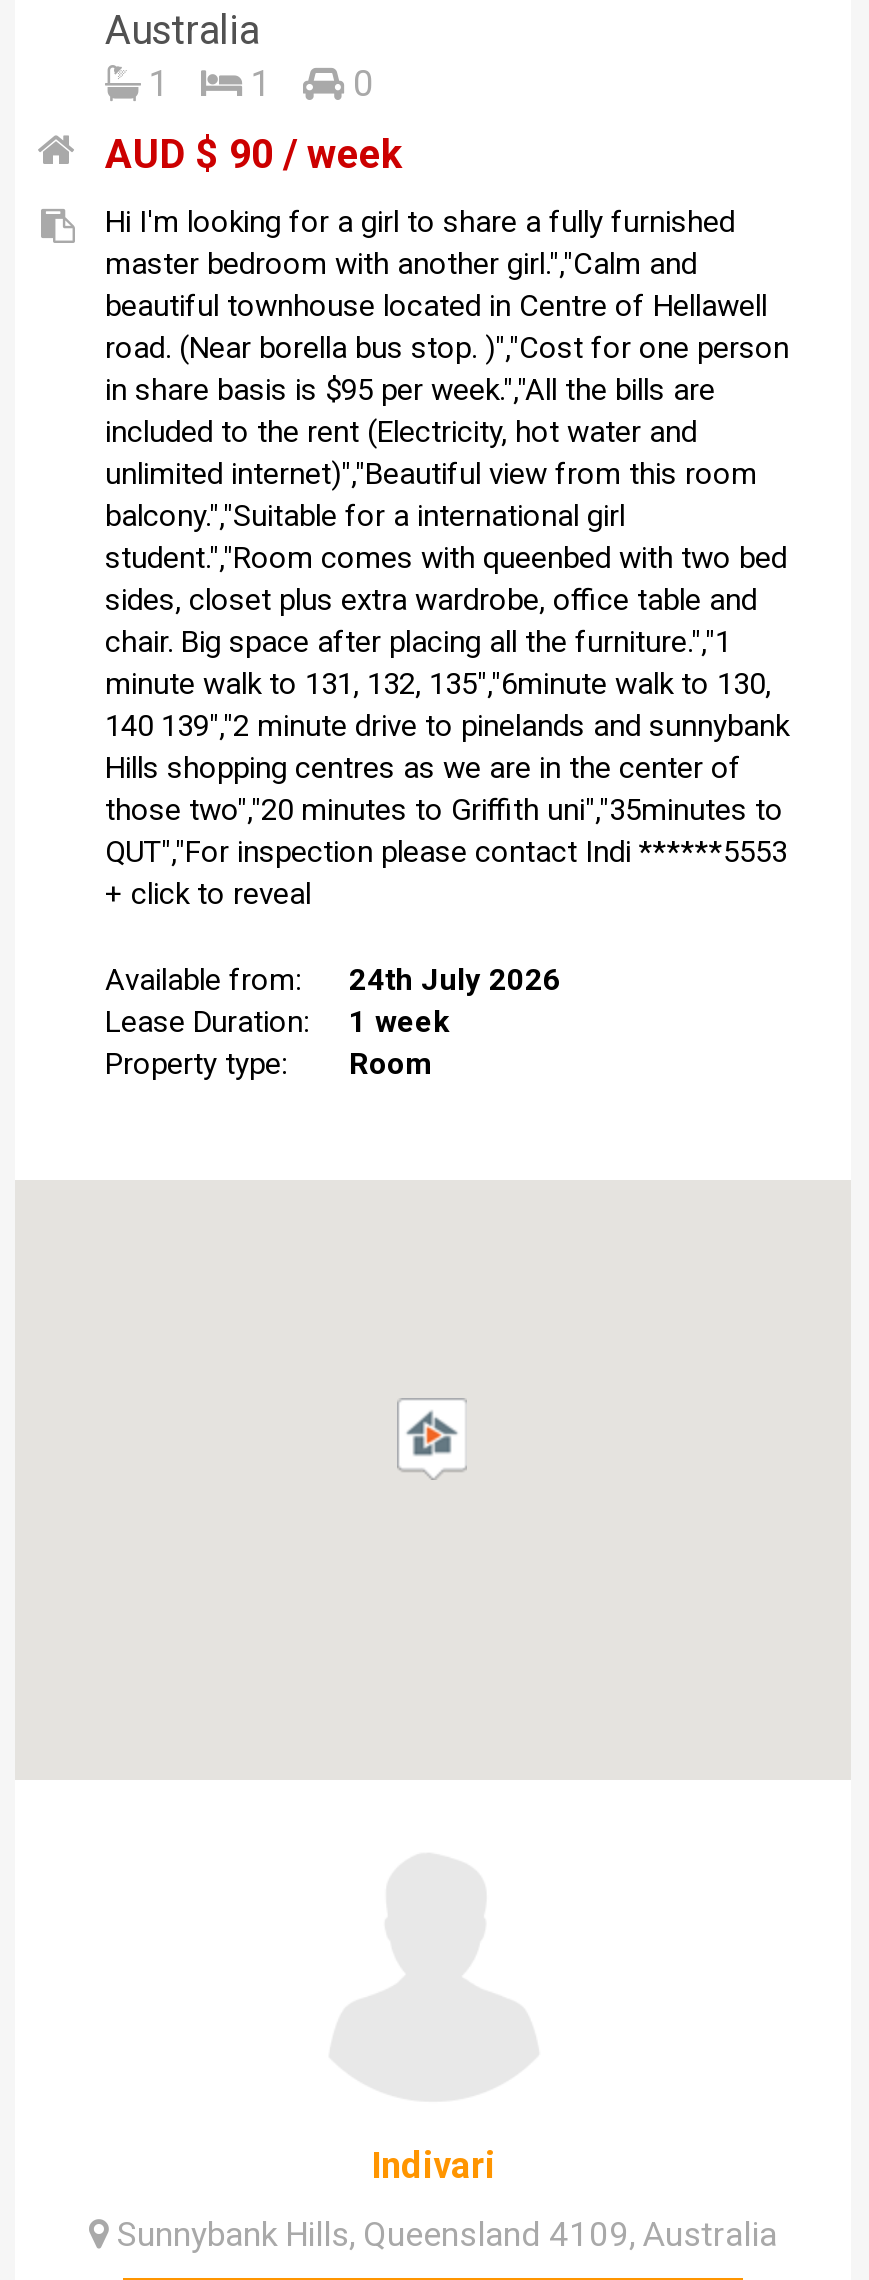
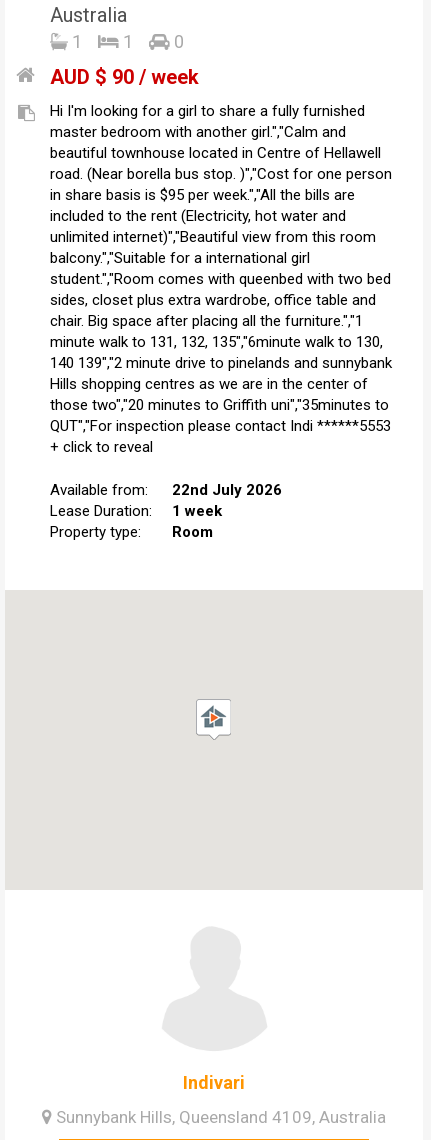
- Available from: 24th July 2026
+ Available from: 22nd July 2026
